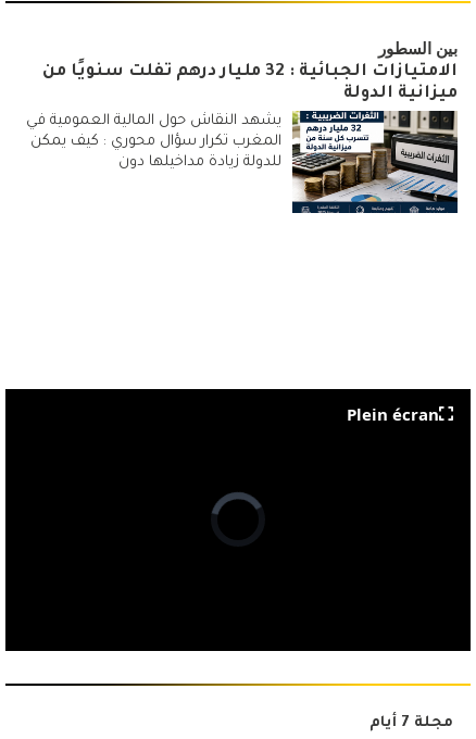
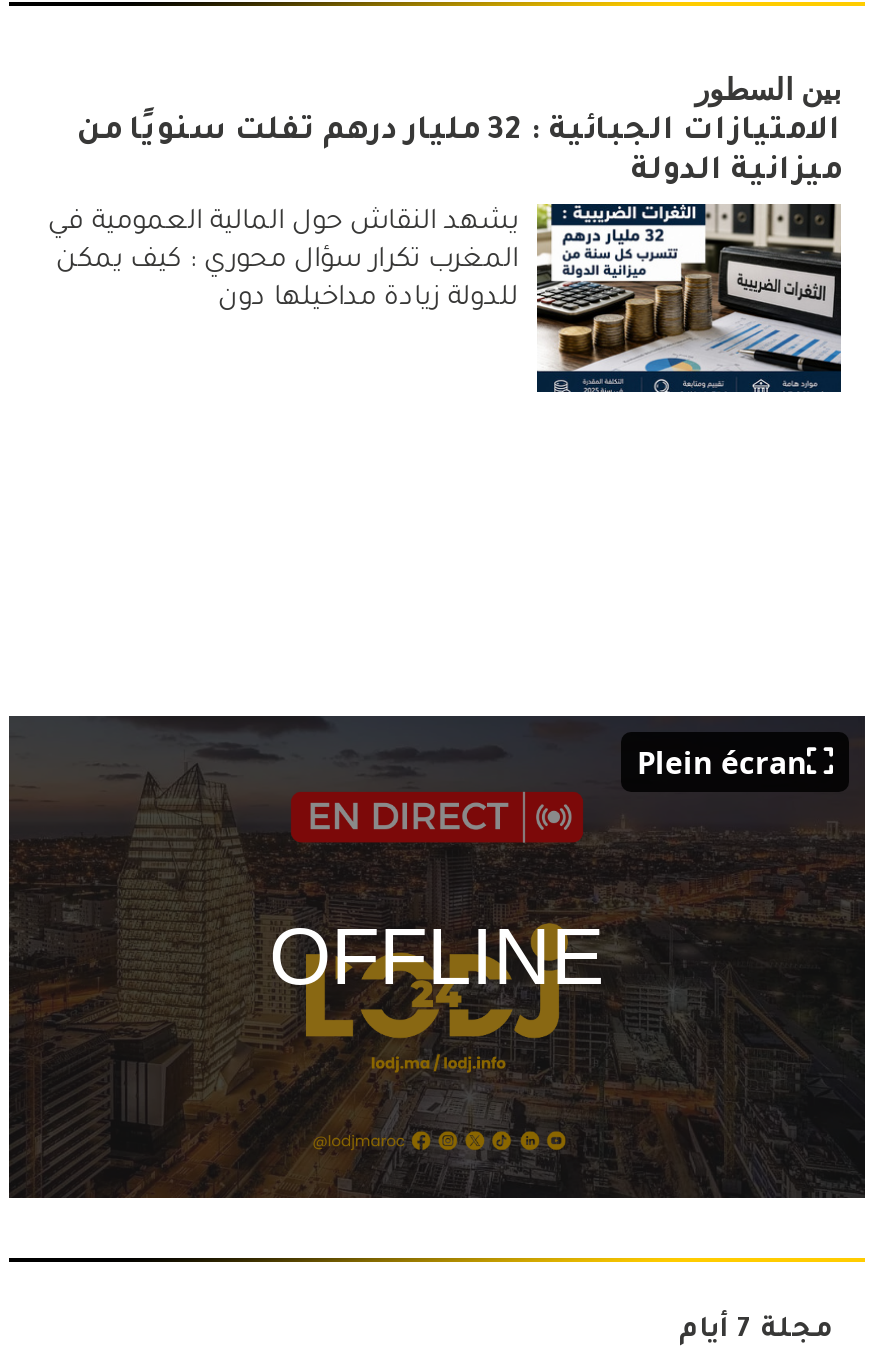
+ [image]
